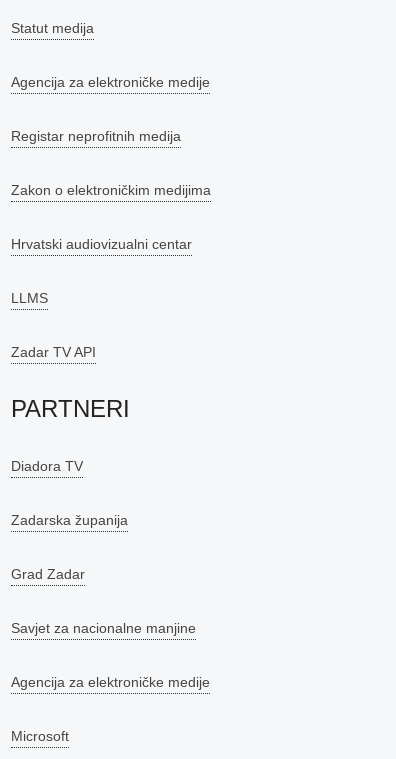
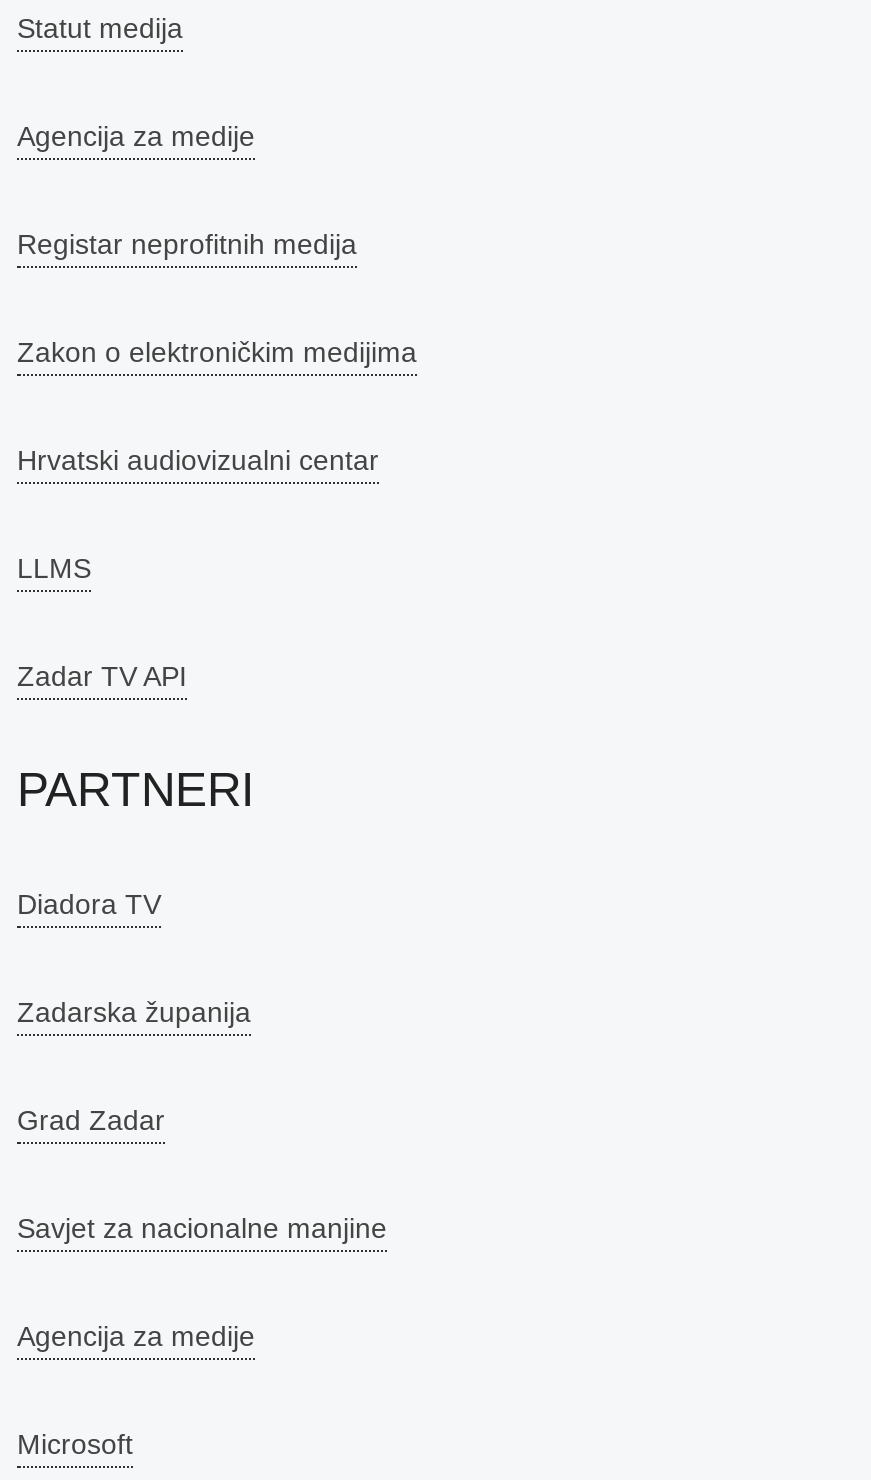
- Agencija za elektroničke medije
+ Agencija za medije

- Agencija za elektroničke medije
+ Agencija za medije
